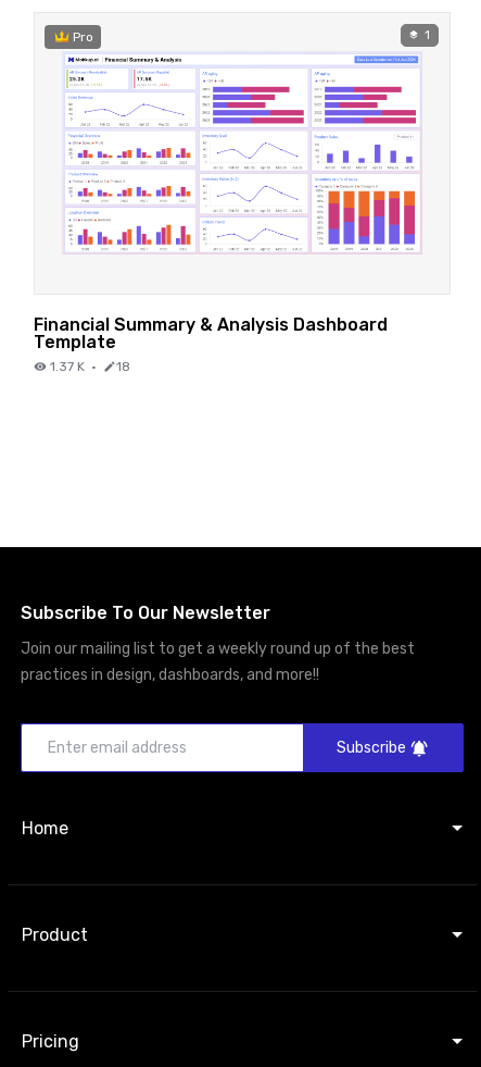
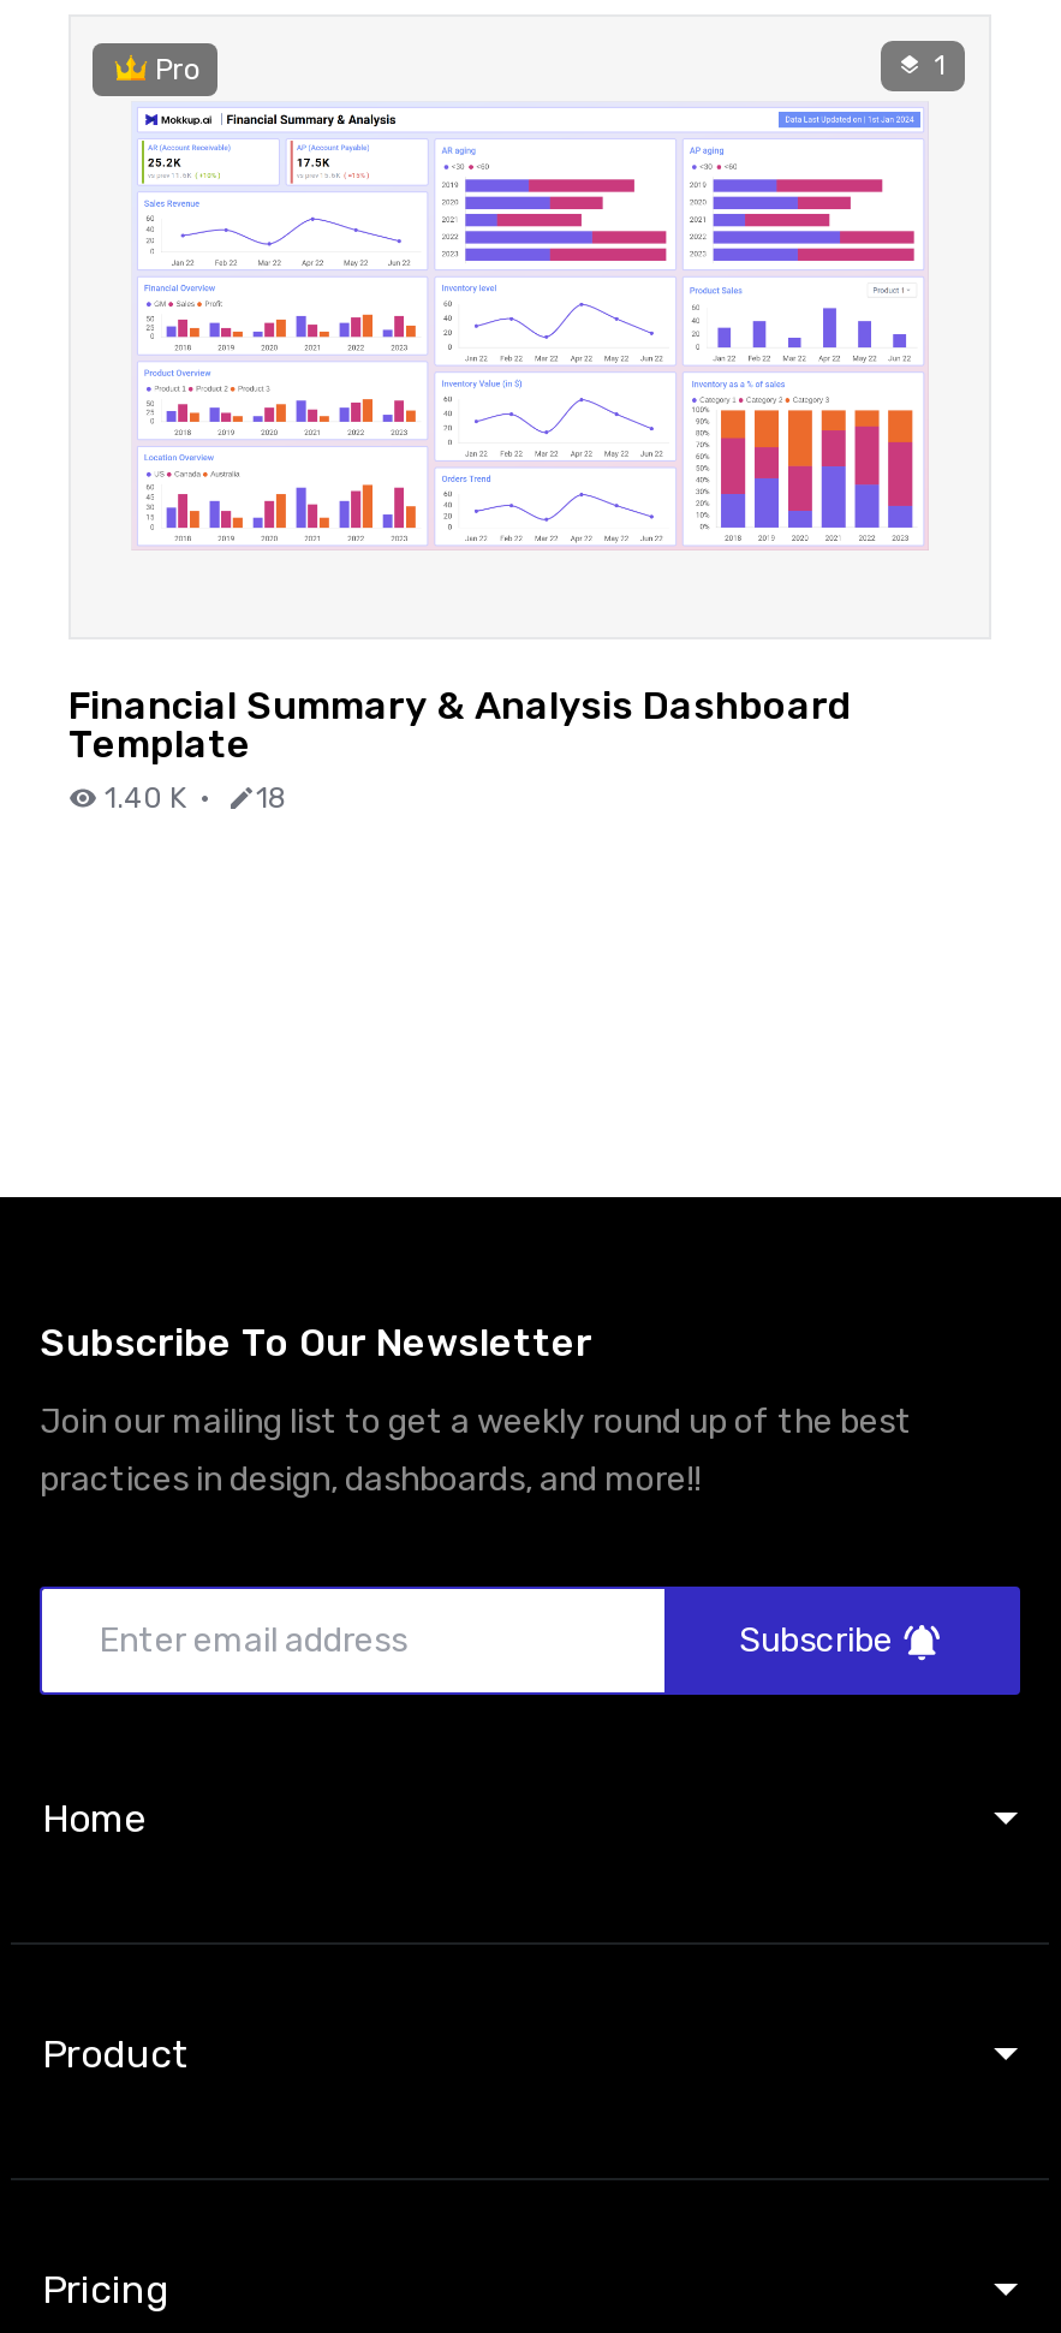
- 1.37 K · 18
+ 1.40 K · 18
